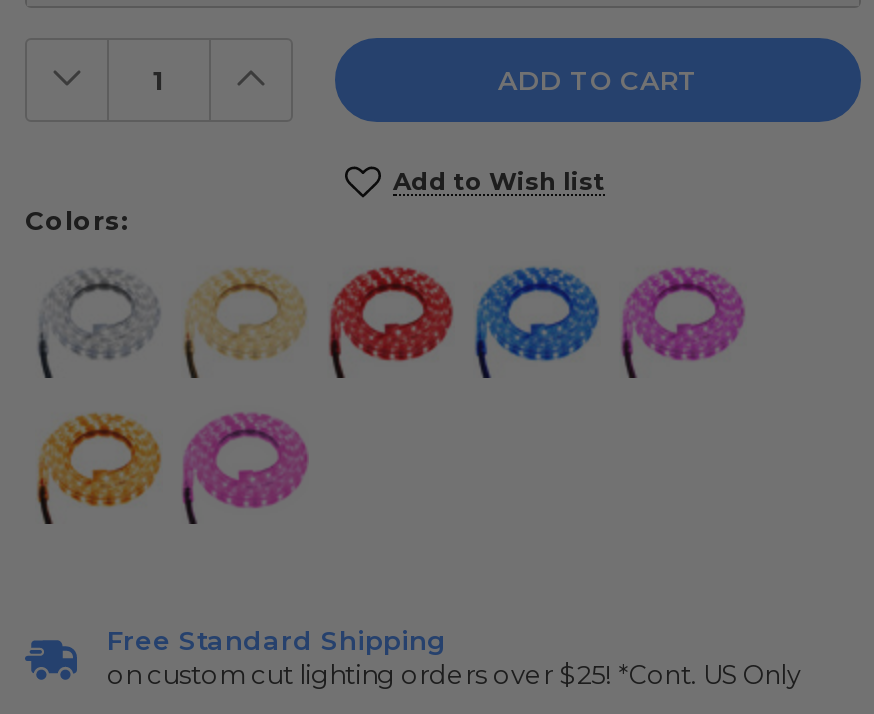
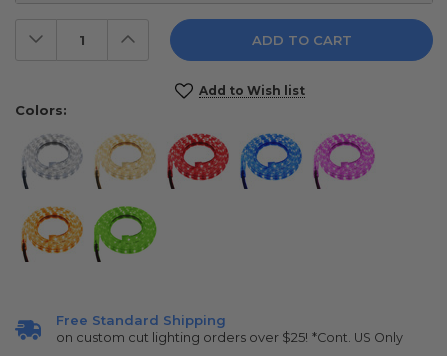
- [image]
+ [image]
